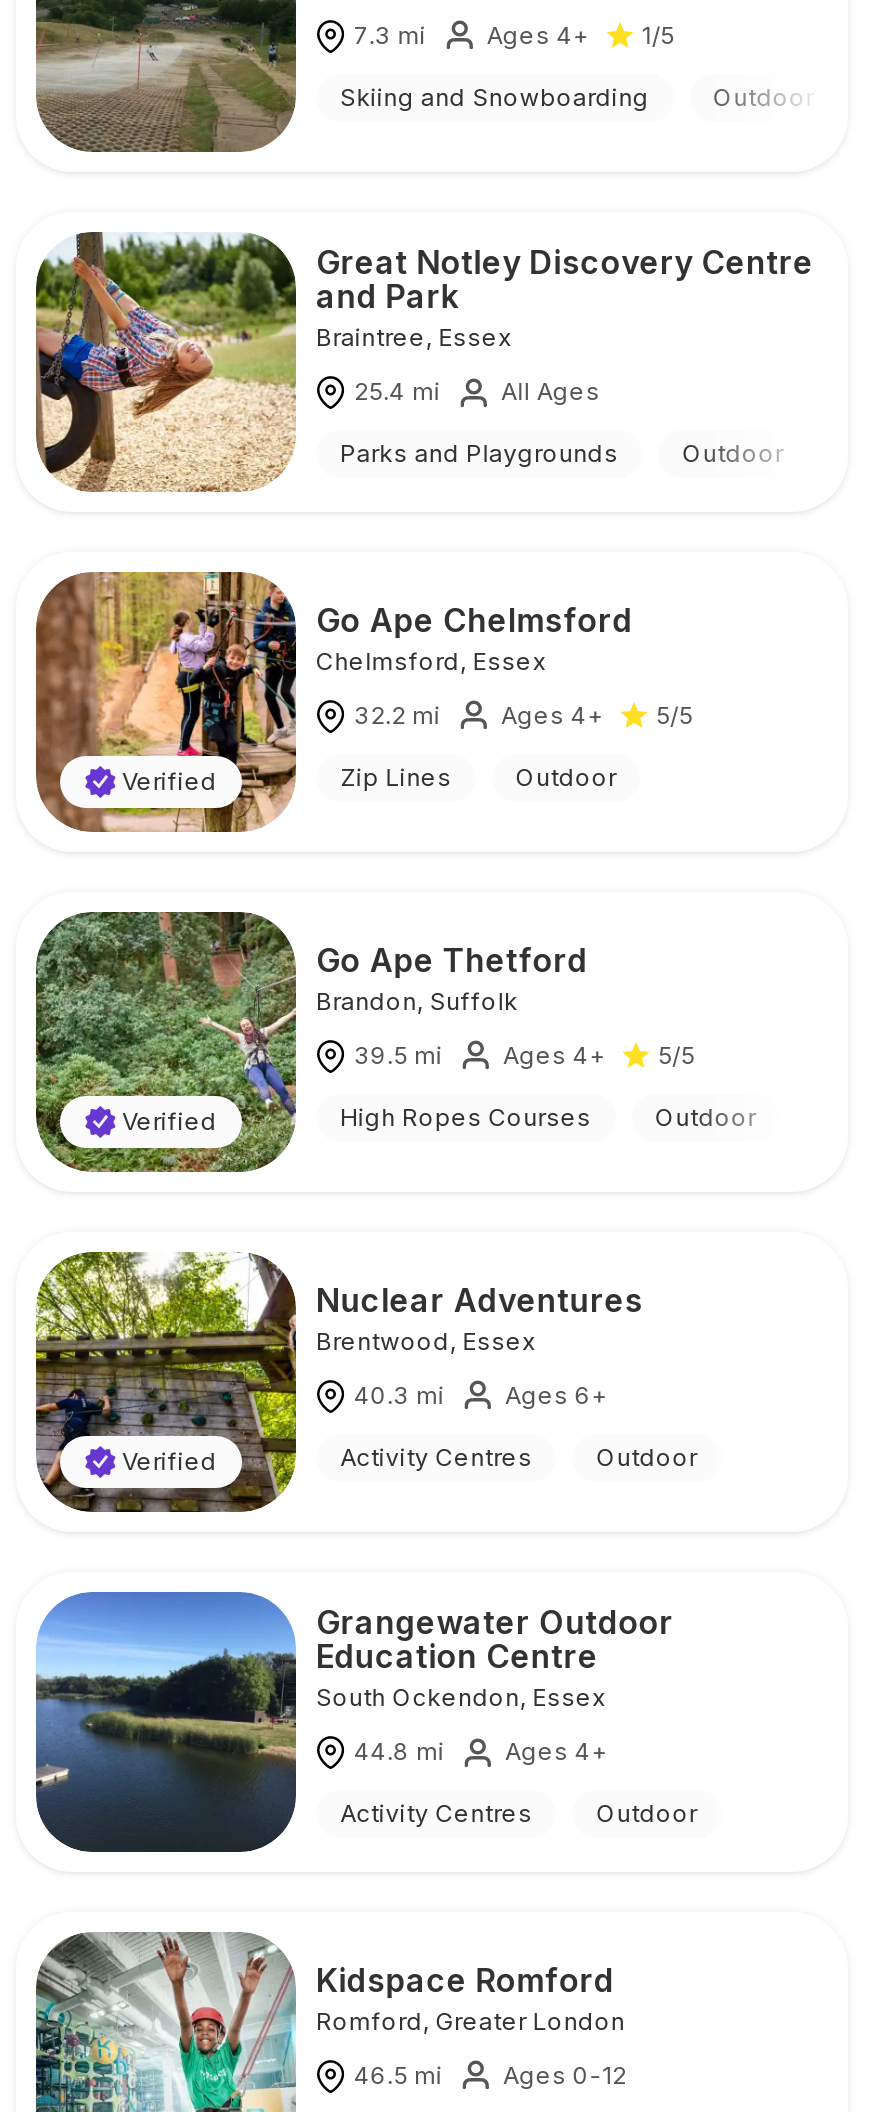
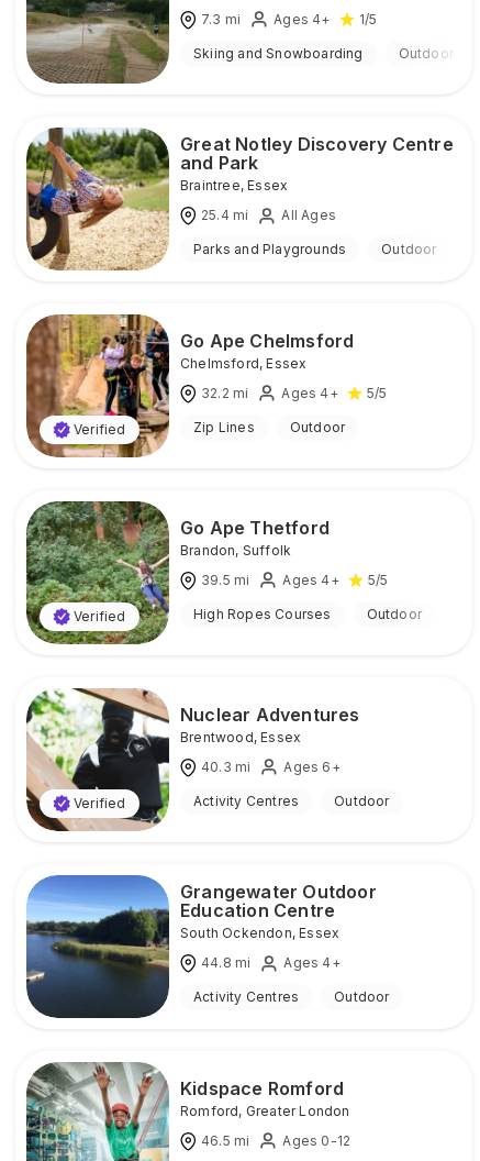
- [image]
+ [image]
